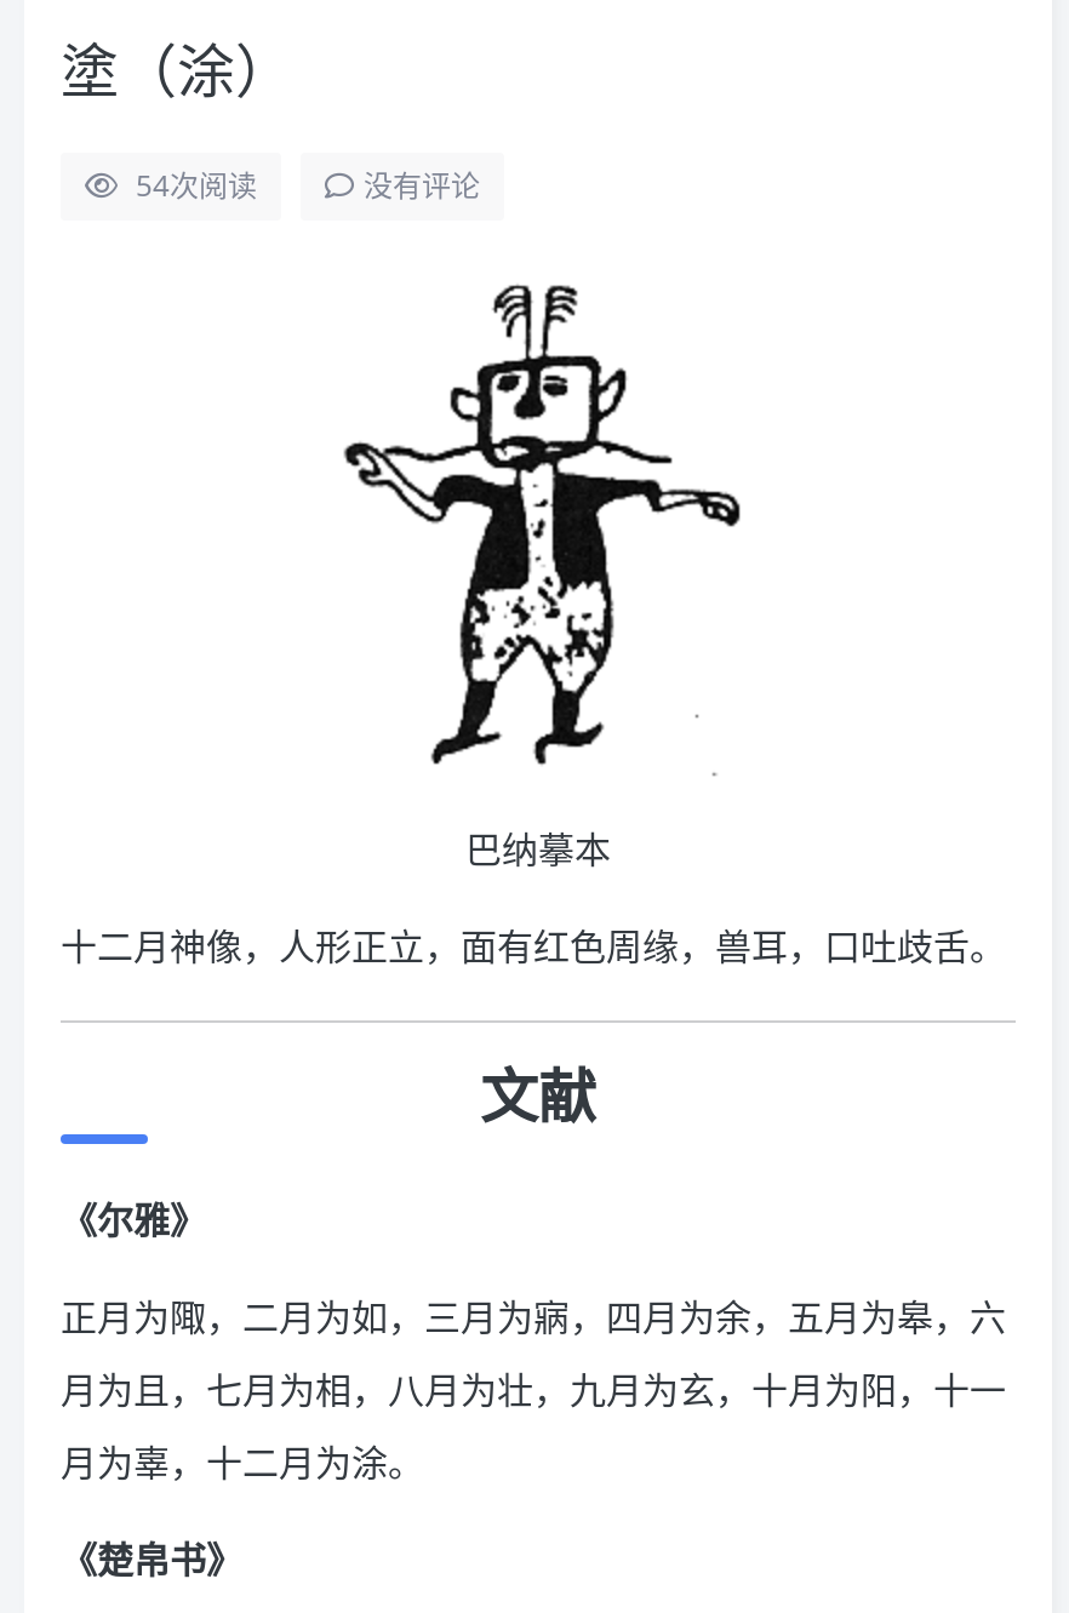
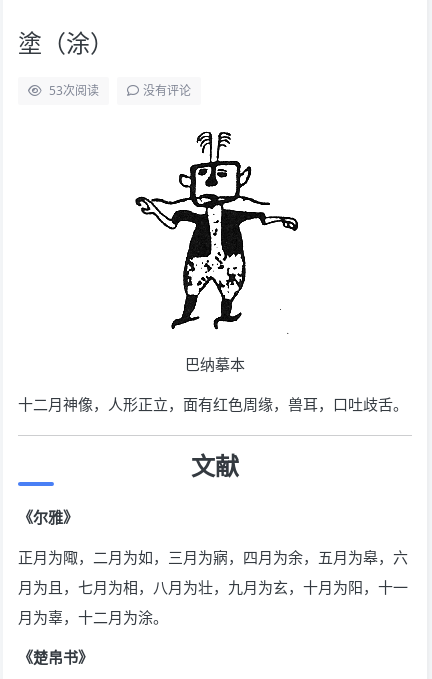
- 54次阅读
+ 53次阅读
